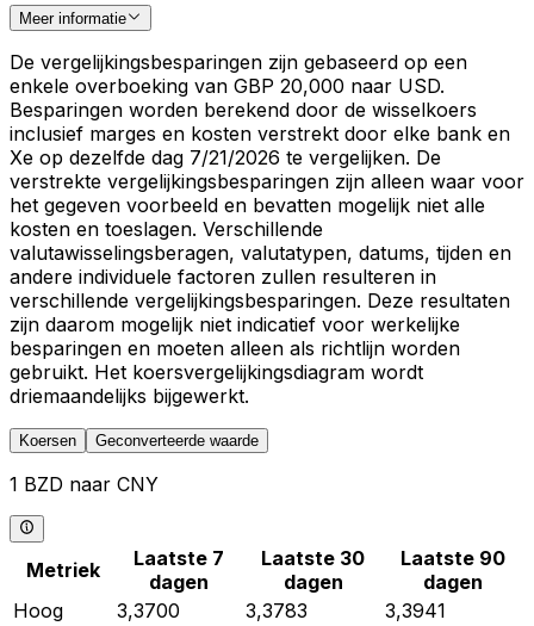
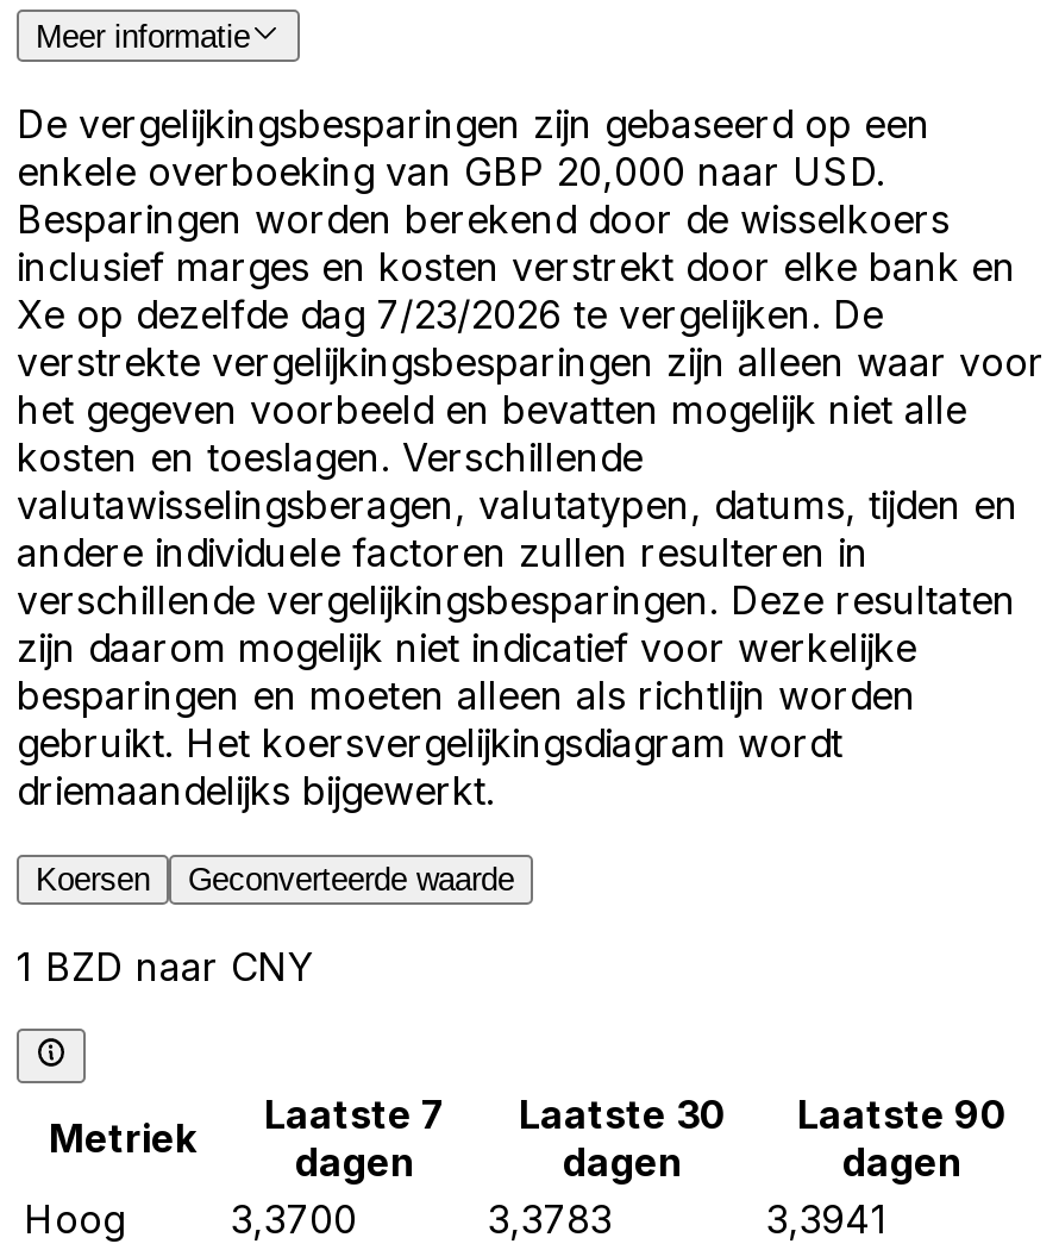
- Xe op dezelfde dag 7/21/2026 te vergelijken. De
+ Xe op dezelfde dag 7/23/2026 te vergelijken. De
